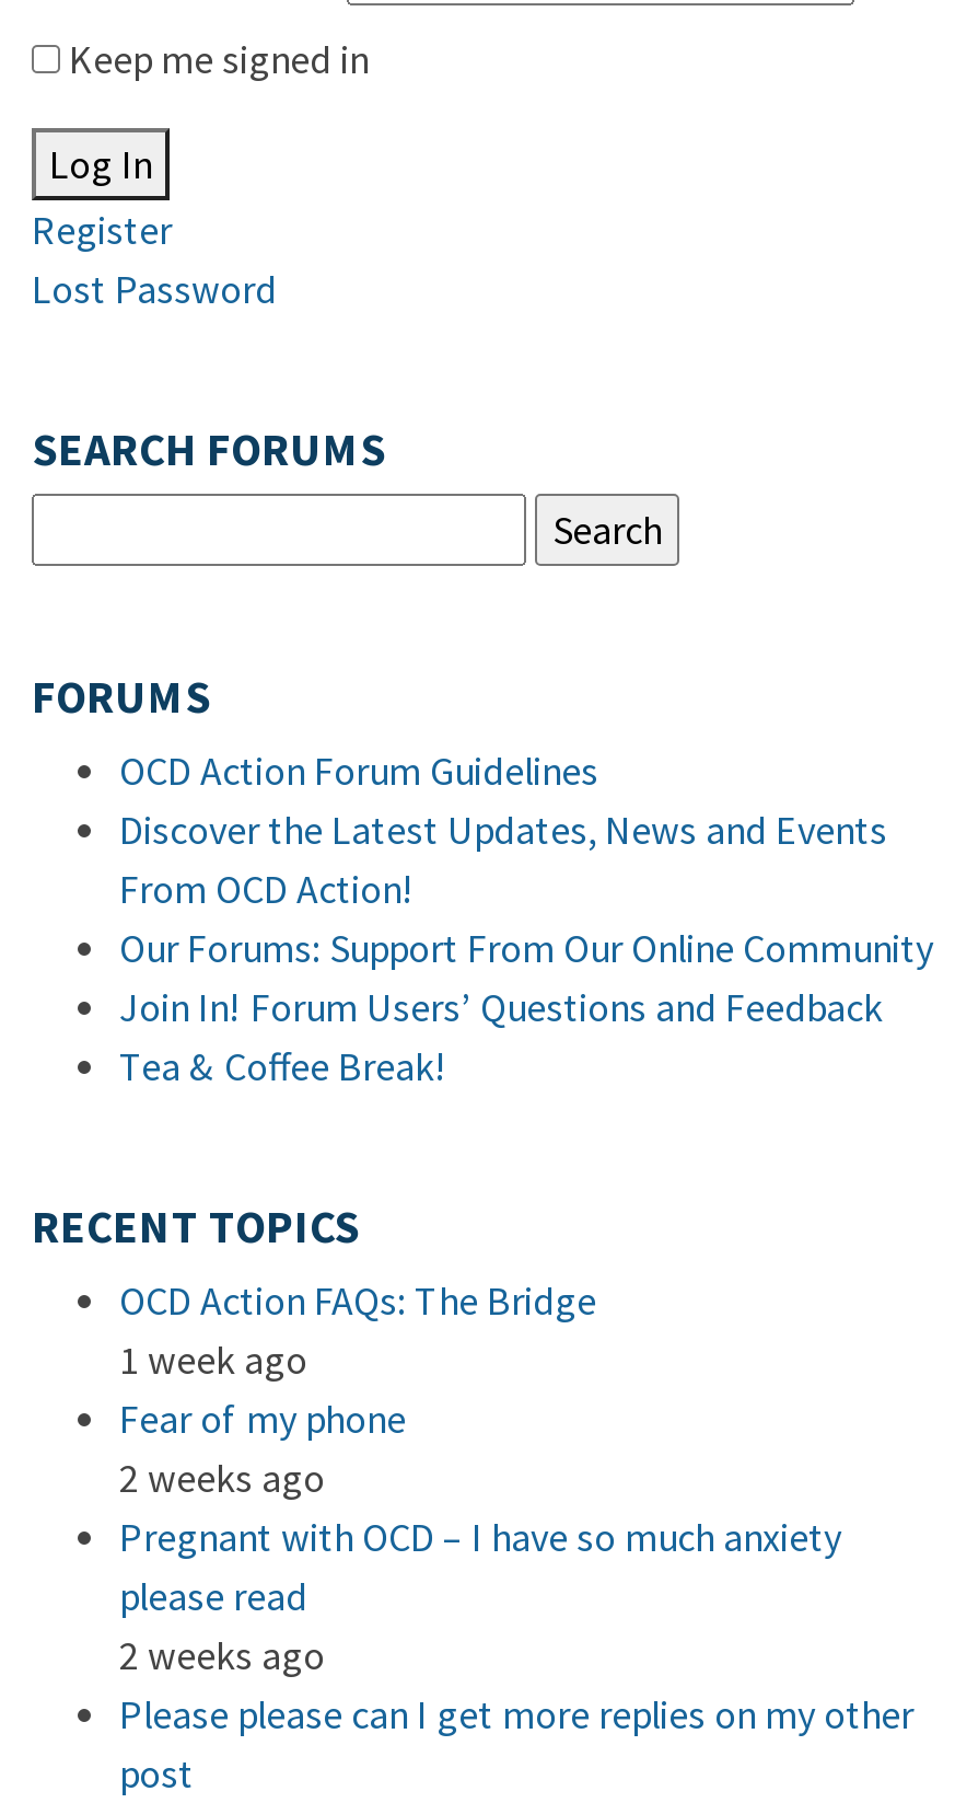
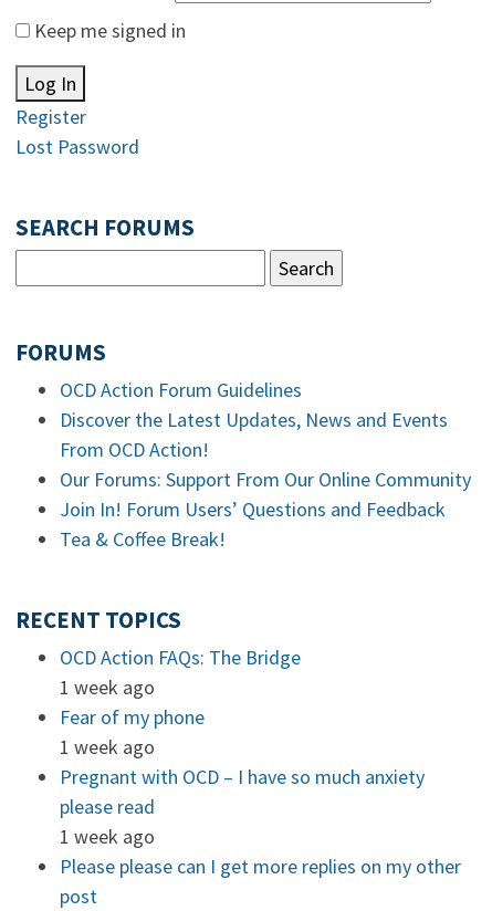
- 2 weeks ago
+ 1 week ago

- 2 weeks ago
+ 1 week ago
